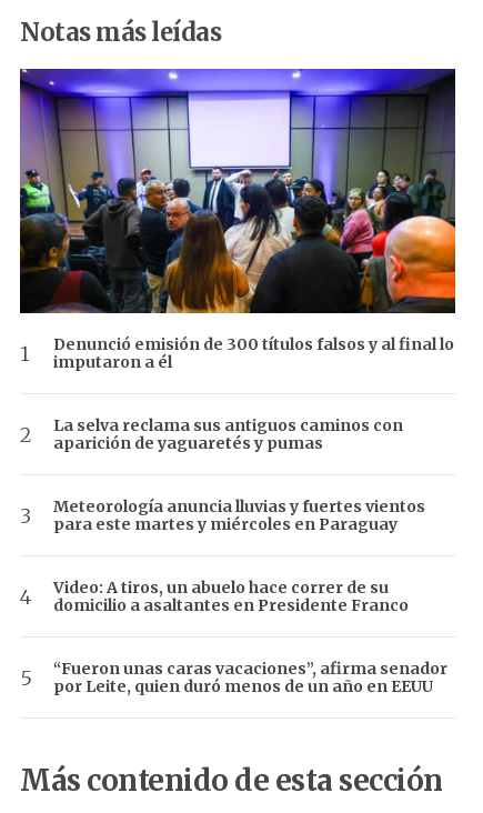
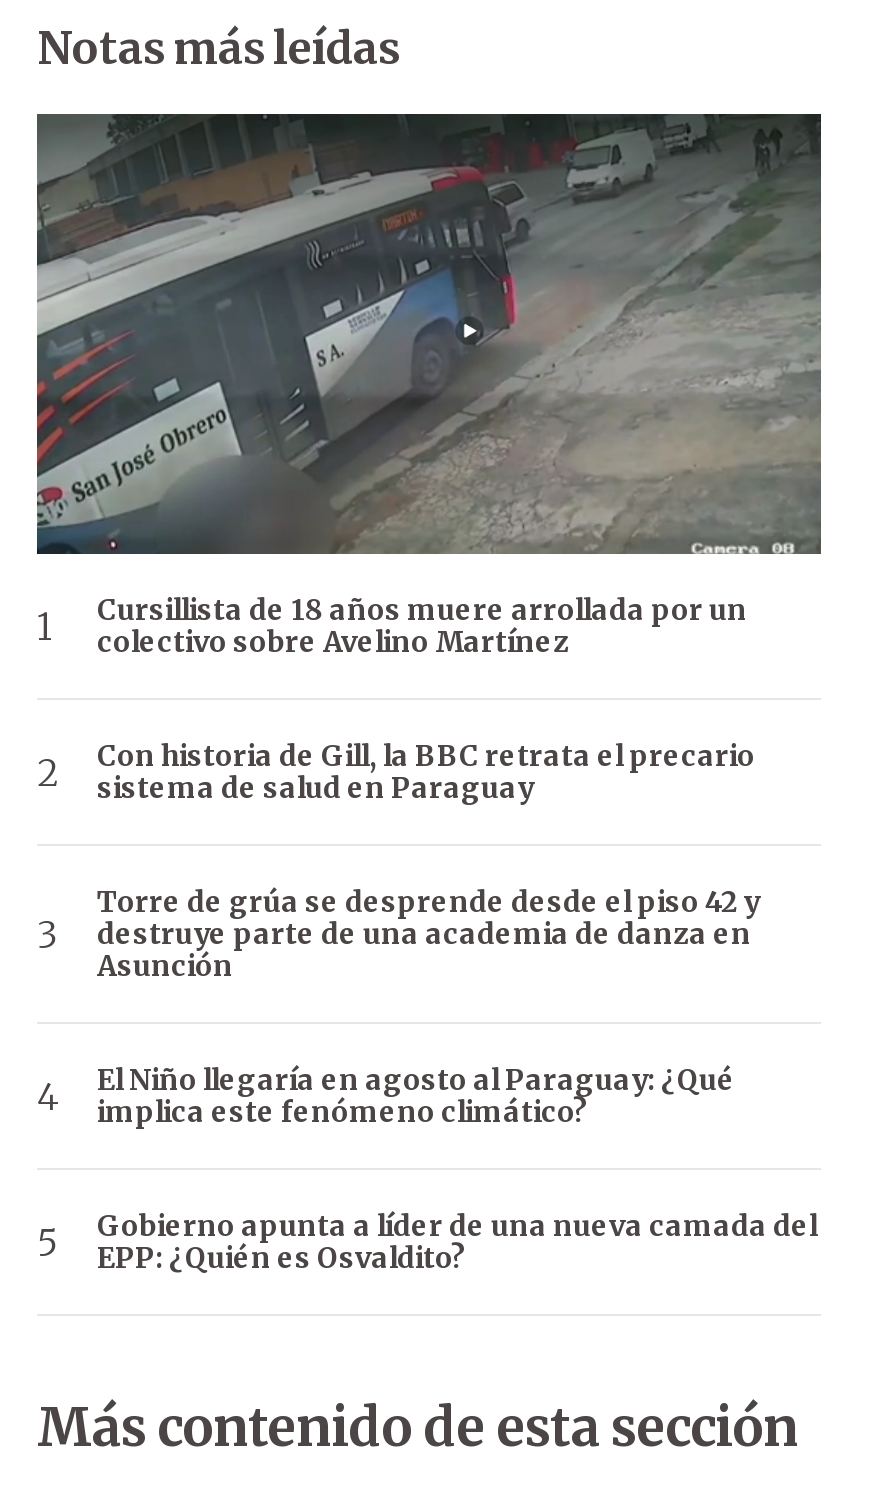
- [image]
- Denunció emisión de 300 títulos falsos y al final lo
- imputaron a él
+ [image]
+ Cursillista de 18 años muere arrollada por un
+ colectivo sobre Avelino Martínez

- La selva reclama sus antiguos caminos con
- aparición de yaguaretés y pumas
+ Con historia de Gill, la BBC retrata el precario
+ sistema de salud en Paraguay

- Meteorología anuncia lluvias y fuertes vientos
- para este martes y miércoles en Paraguay
+ Torre de grúa se desprende desde el piso 42 y
+ destruye parte de una academia de danza en
+ Asunción

- Video: A tiros, un abuelo hace correr de su
- domicilio a asaltantes en Presidente Franco
+ El Niño llegaría en agosto al Paraguay: ¿Qué
+ implica este fenómeno climático?

- “Fueron unas caras vacaciones”, afirma senador
- por Leite, quien duró menos de un año en EEUU
+ Gobierno apunta a líder de una nueva camada del
+ EPP: ¿Quién es Osvaldito?
